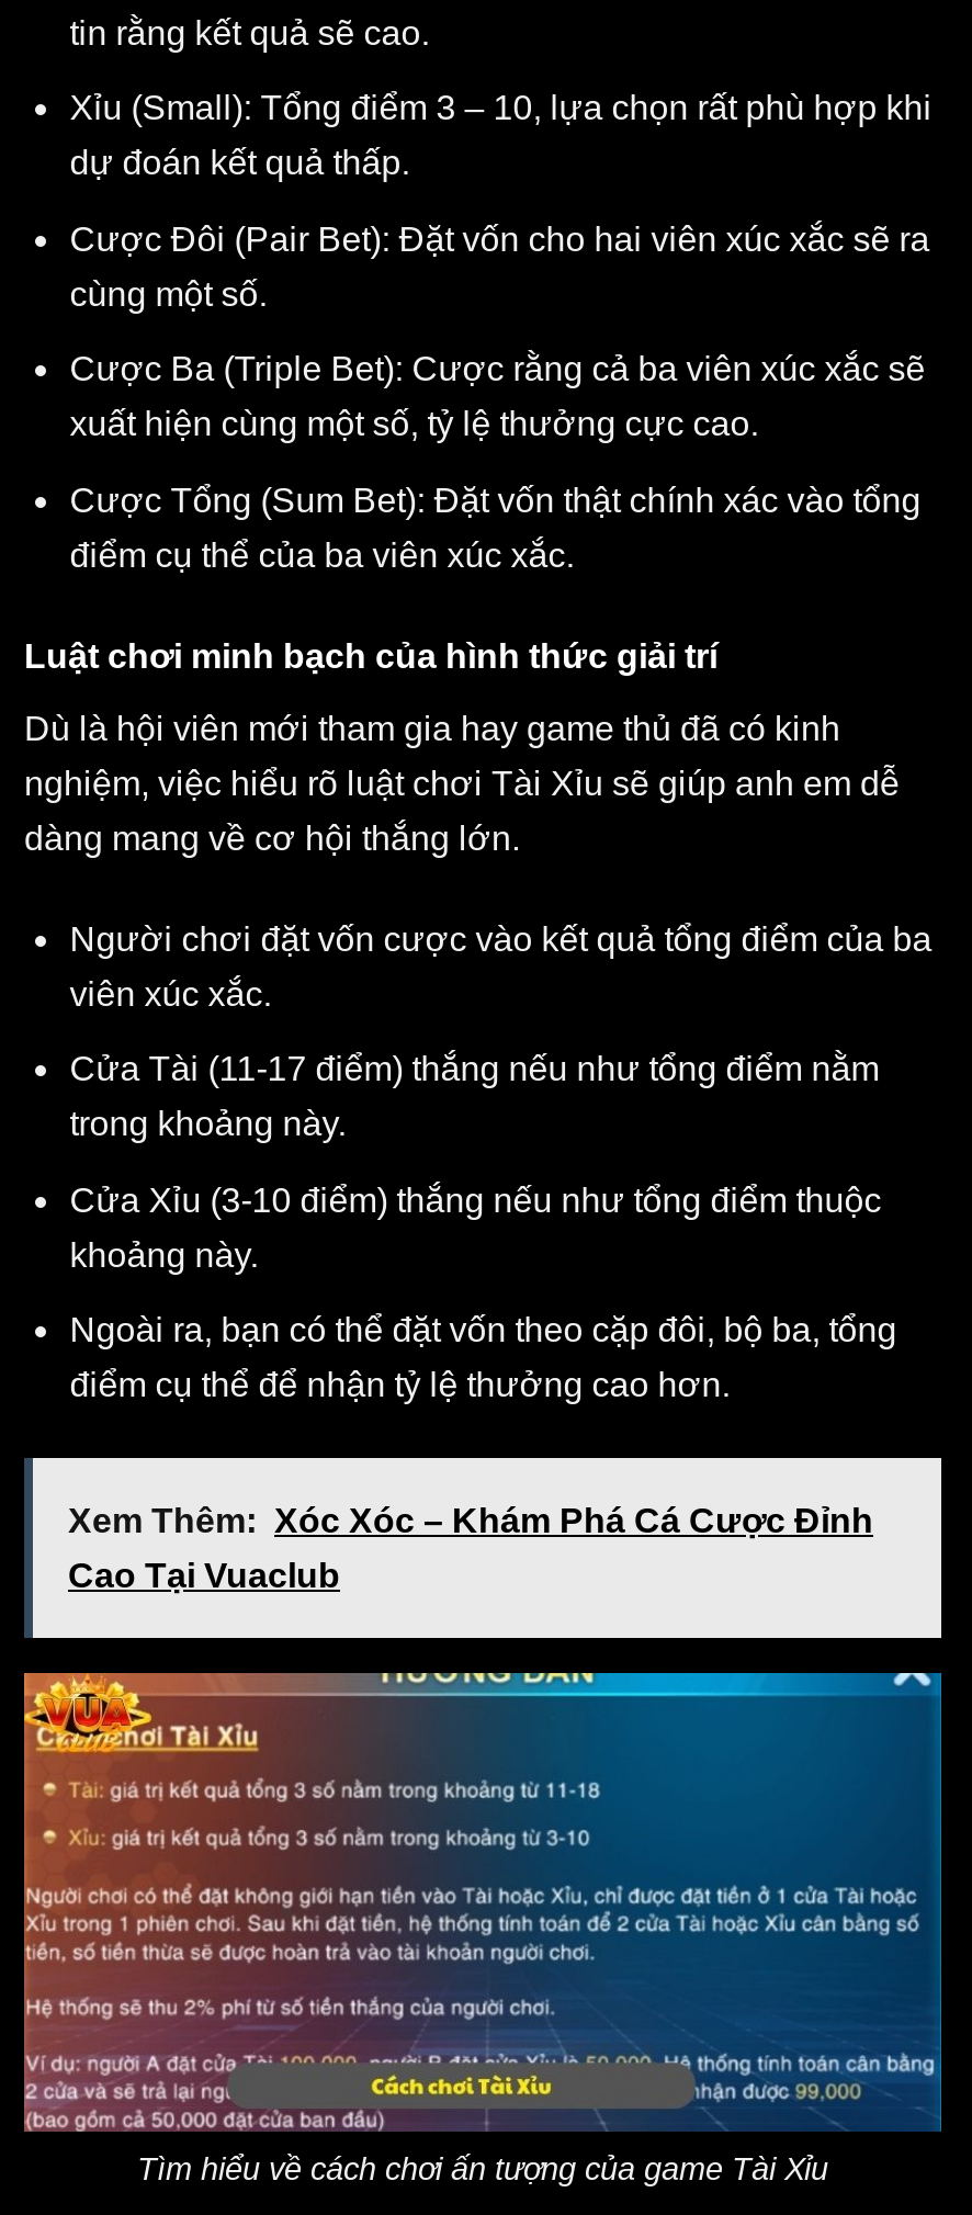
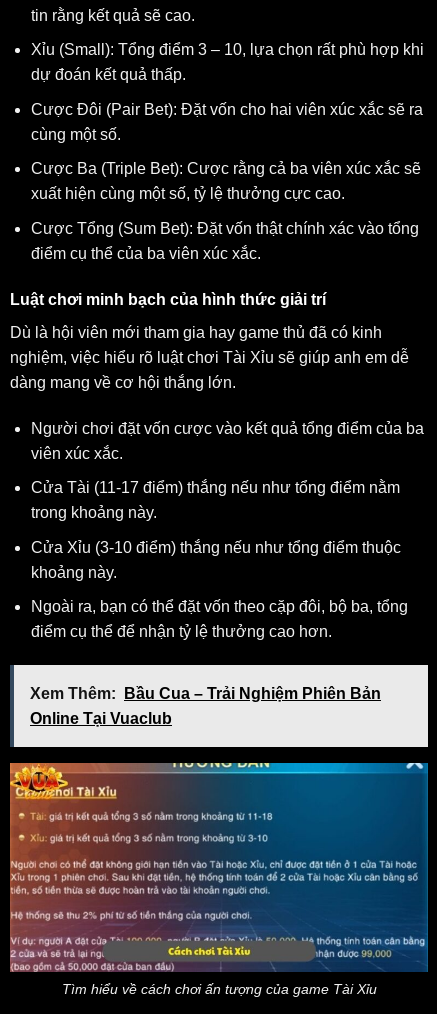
- Xem Thêm: Xóc Xóc – Khám Phá Cá Cược Đỉnh
+ Xem Thêm: Bầu Cua – Trải Nghiệm Phiên Bản

- Cao Tại Vuaclub
+ Online Tại Vuaclub
